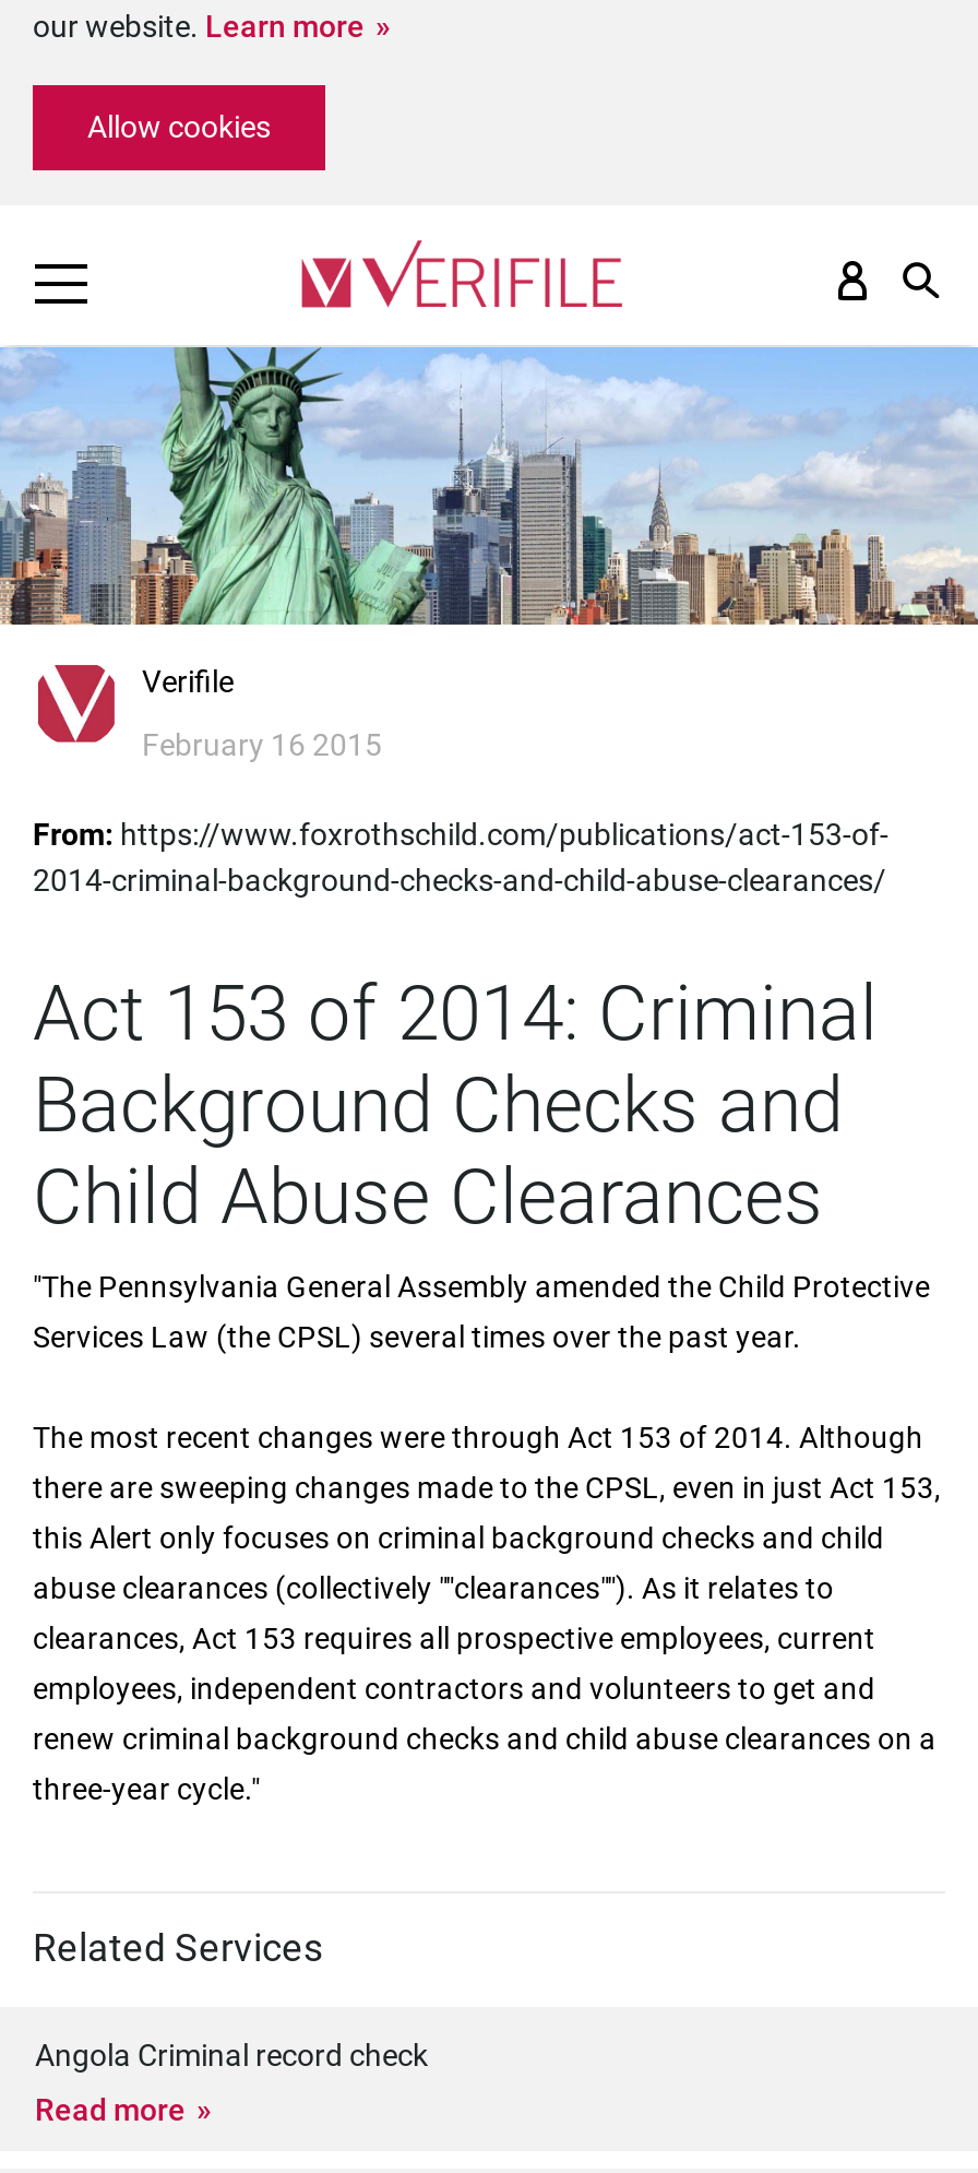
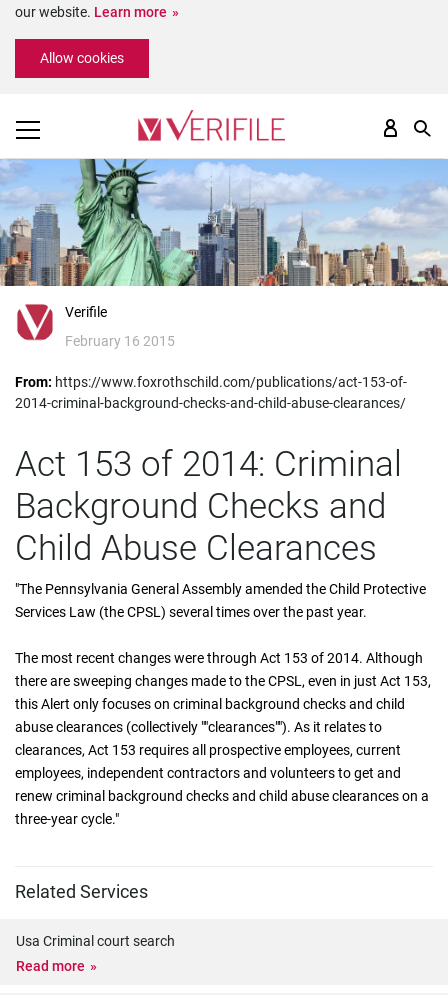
- Angola Criminal record check
+ Usa Criminal court search
